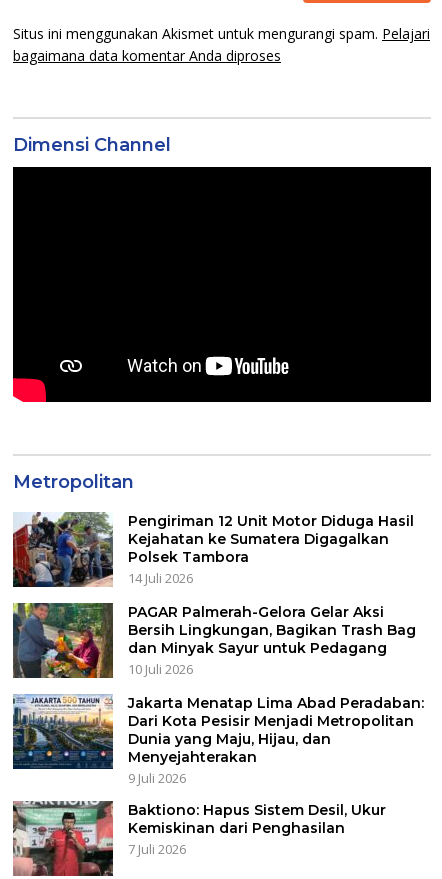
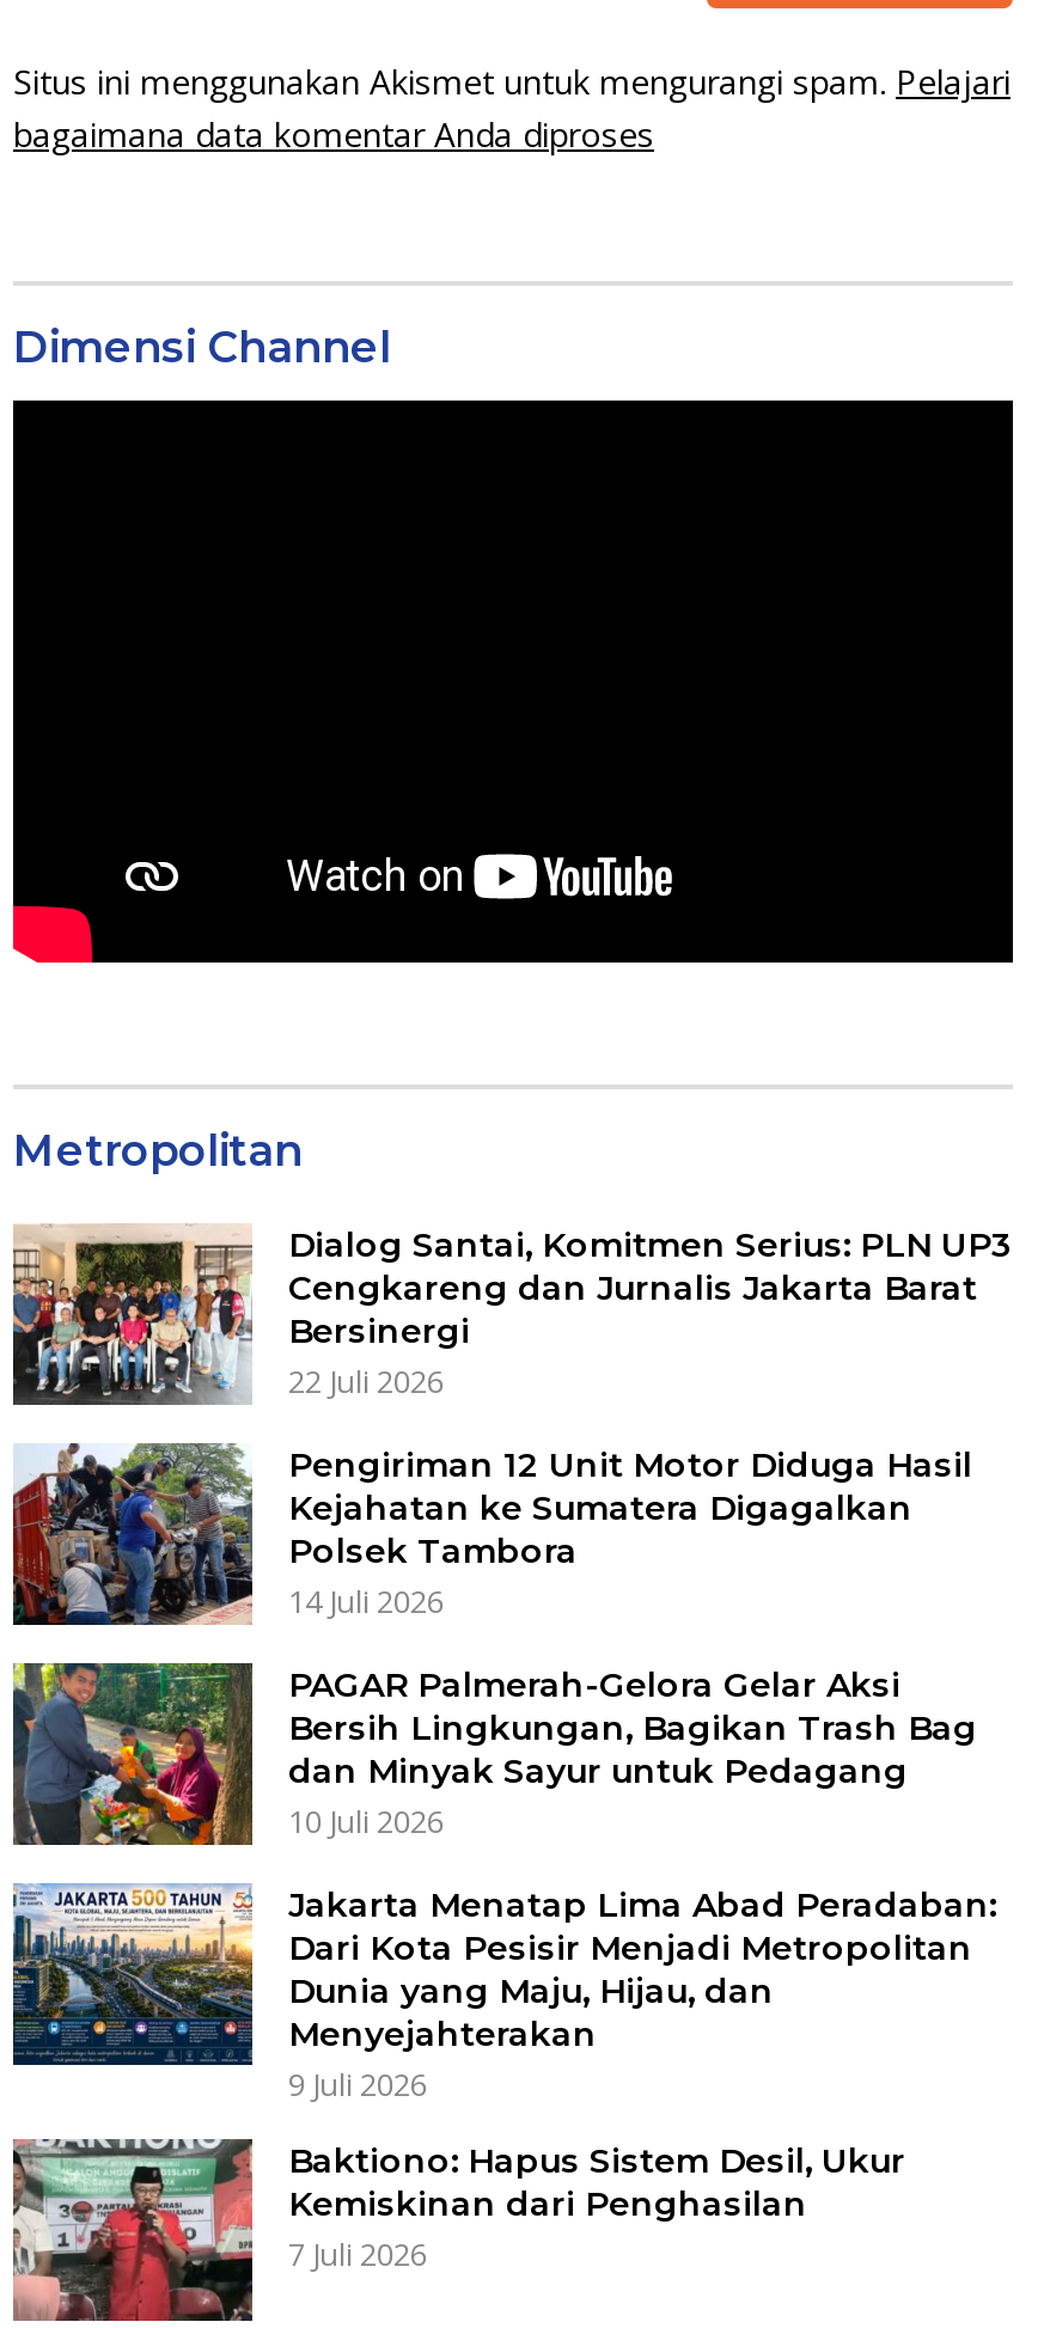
+ [image]
+ Dialog Santai, Komitmen Serius: PLN UP3
+ Cengkareng dan Jurnalis Jakarta Barat
+ Bersinergi
+ 22 Juli 2026
